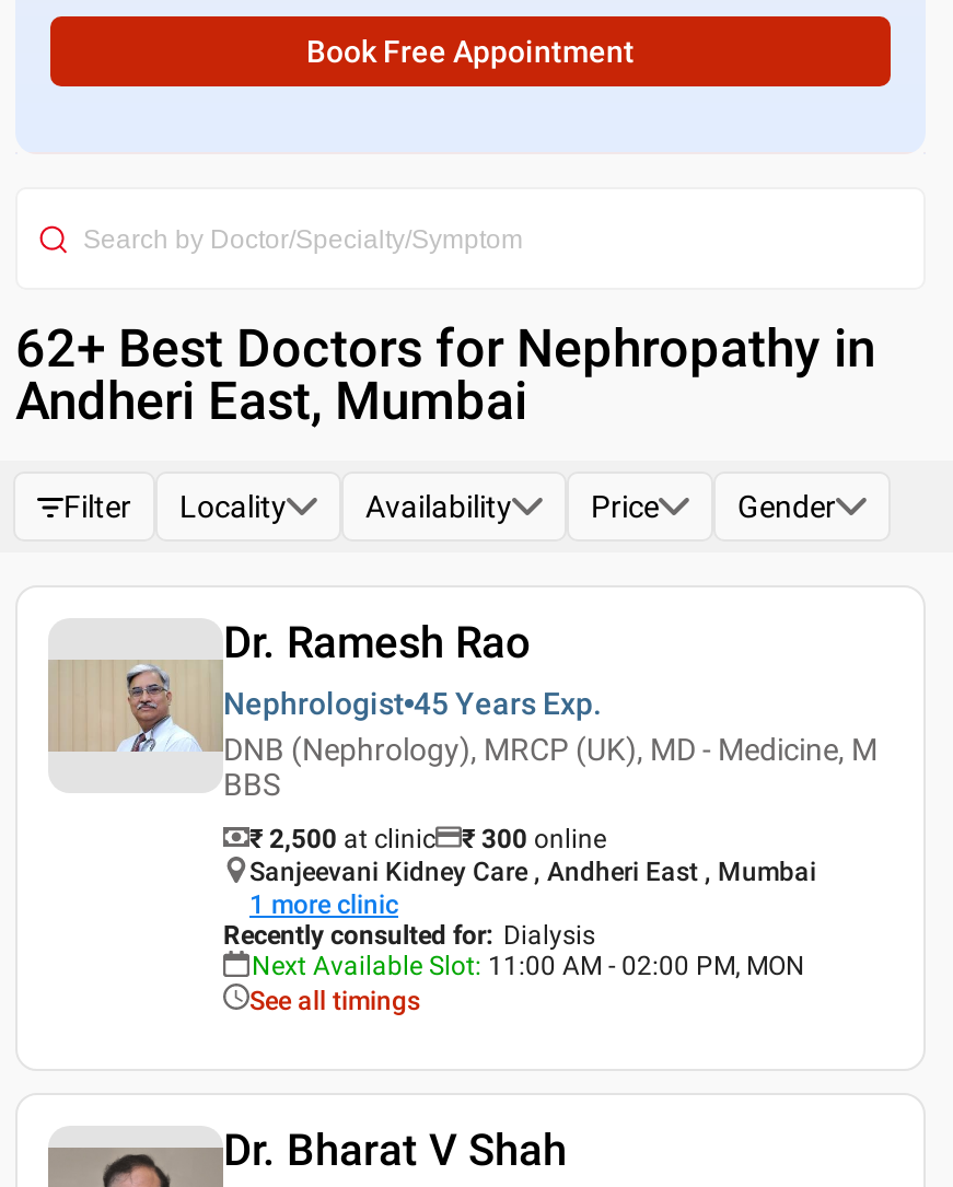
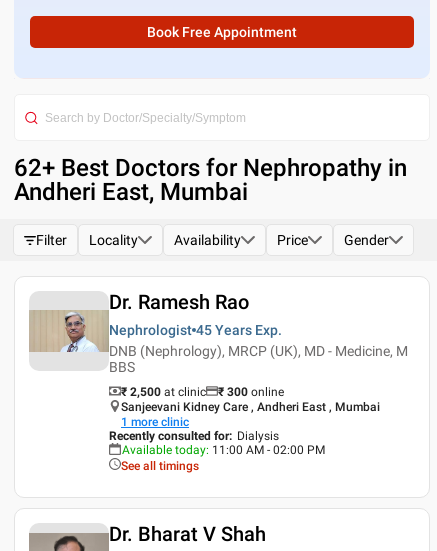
- Next Available Slot: 11:00 AM - 02:00 PM, MON
+ Available today: 11:00 AM - 02:00 PM
